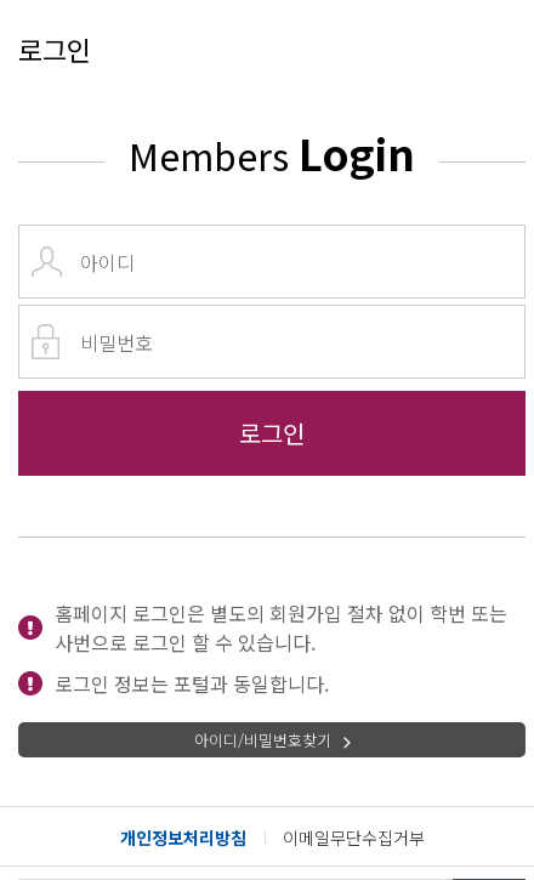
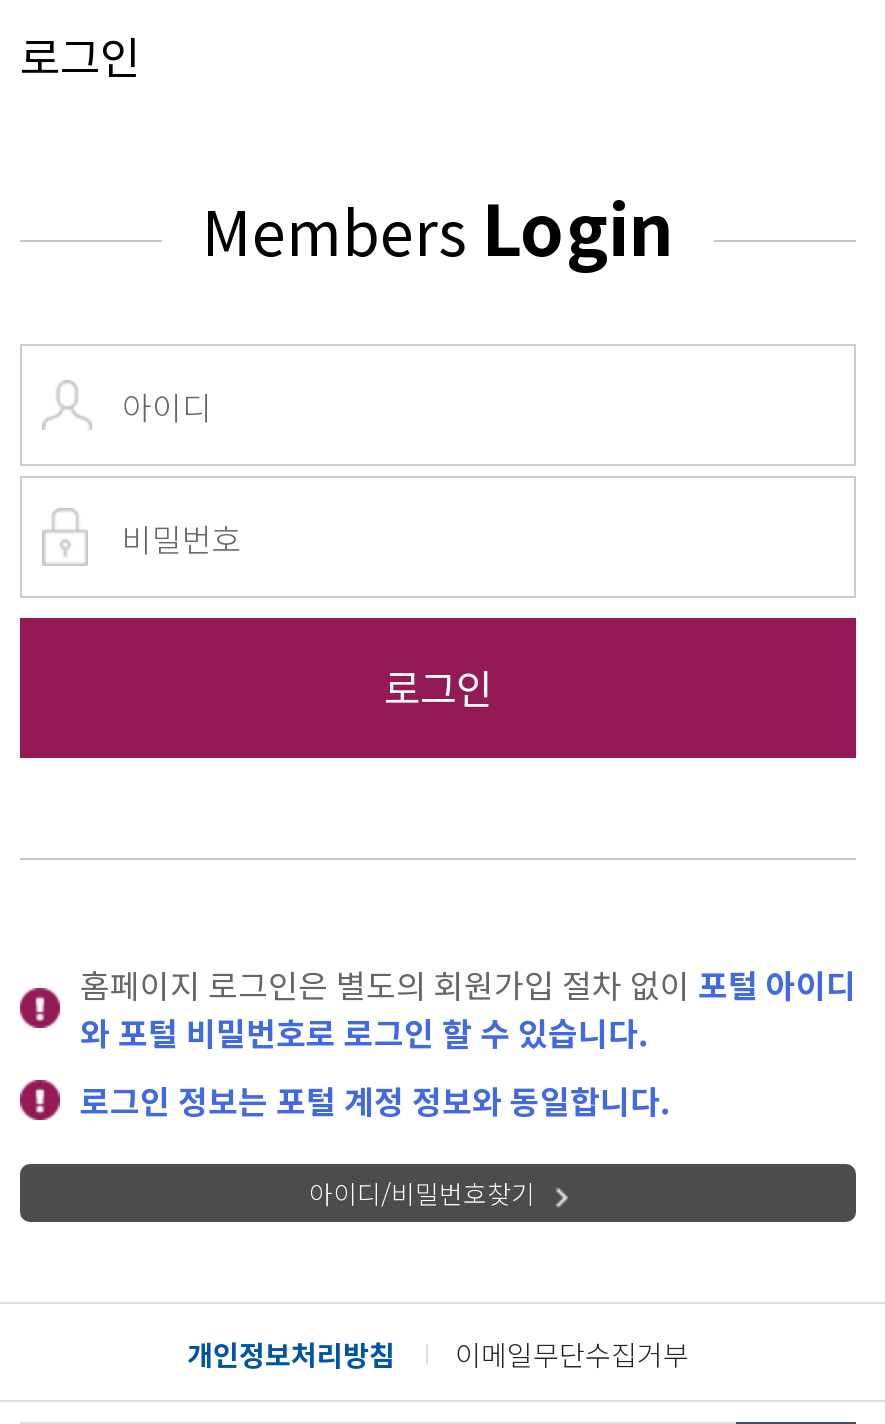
- 홈페이지 로그인은 별도의 회원가입 절차 없이 학번 또는
- 사번으로 로그인 할 수 있습니다.
- 로그인 정보는 포털과 동일합니다.
+ 홈페이지 로그인은 별도의 회원가입 절차 없이 포털 아이디
+ 와 포털 비밀번호로 로그인 할 수 있습니다.
+ 로그인 정보는 포털 계정 정보와 동일합니다.
